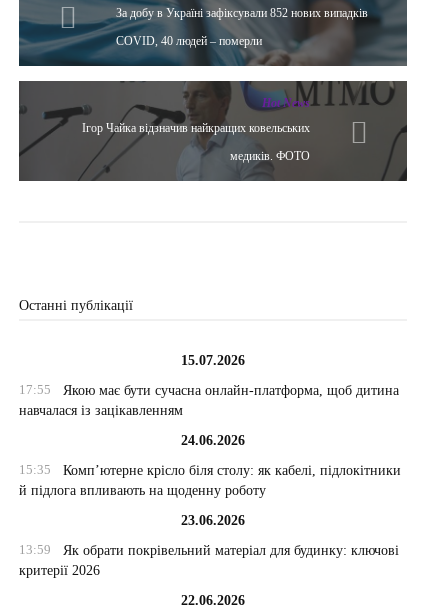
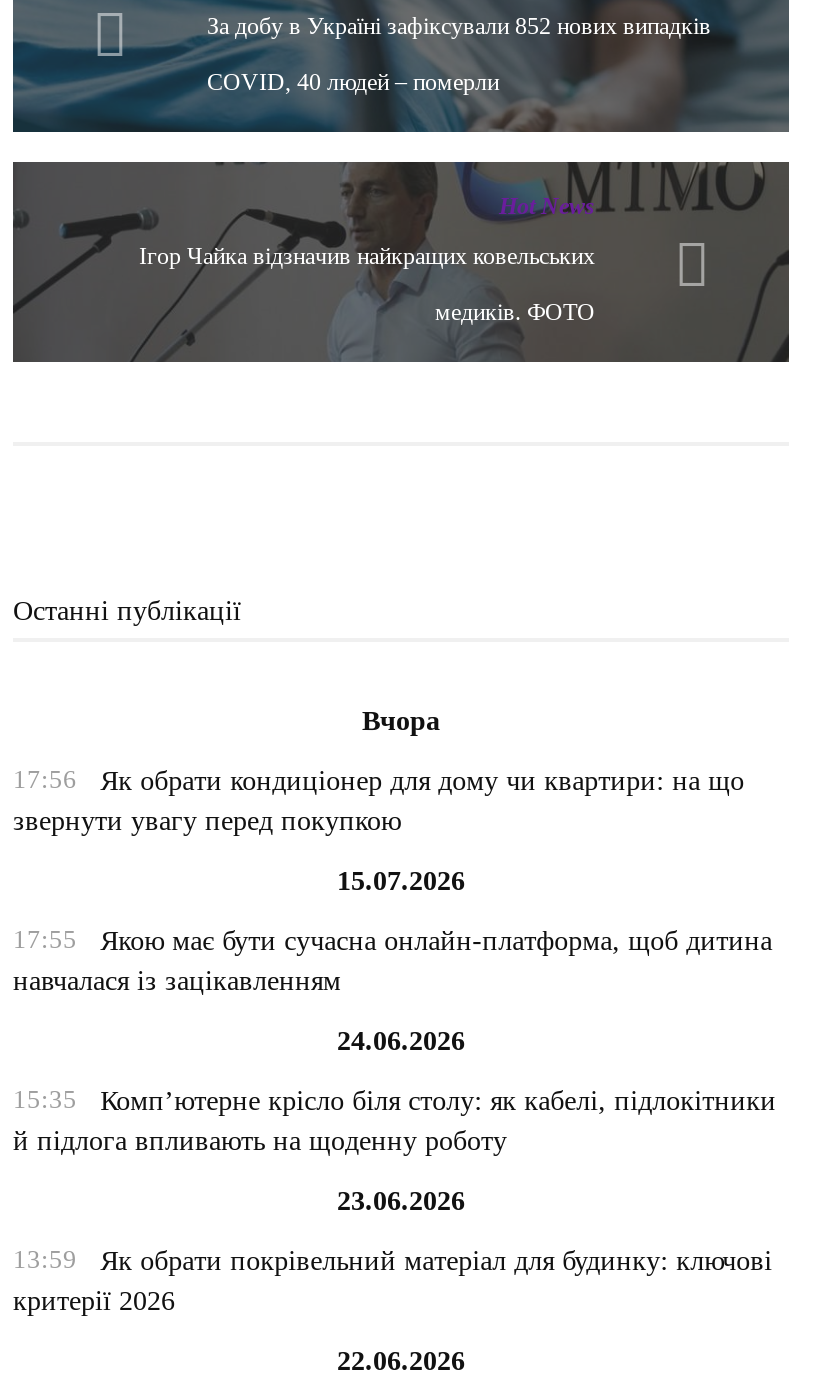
+ Вчора
+ 17:56
+ Як обрати кондиціонер для дому чи квартири: на що
+ звернути увагу перед покупкою
